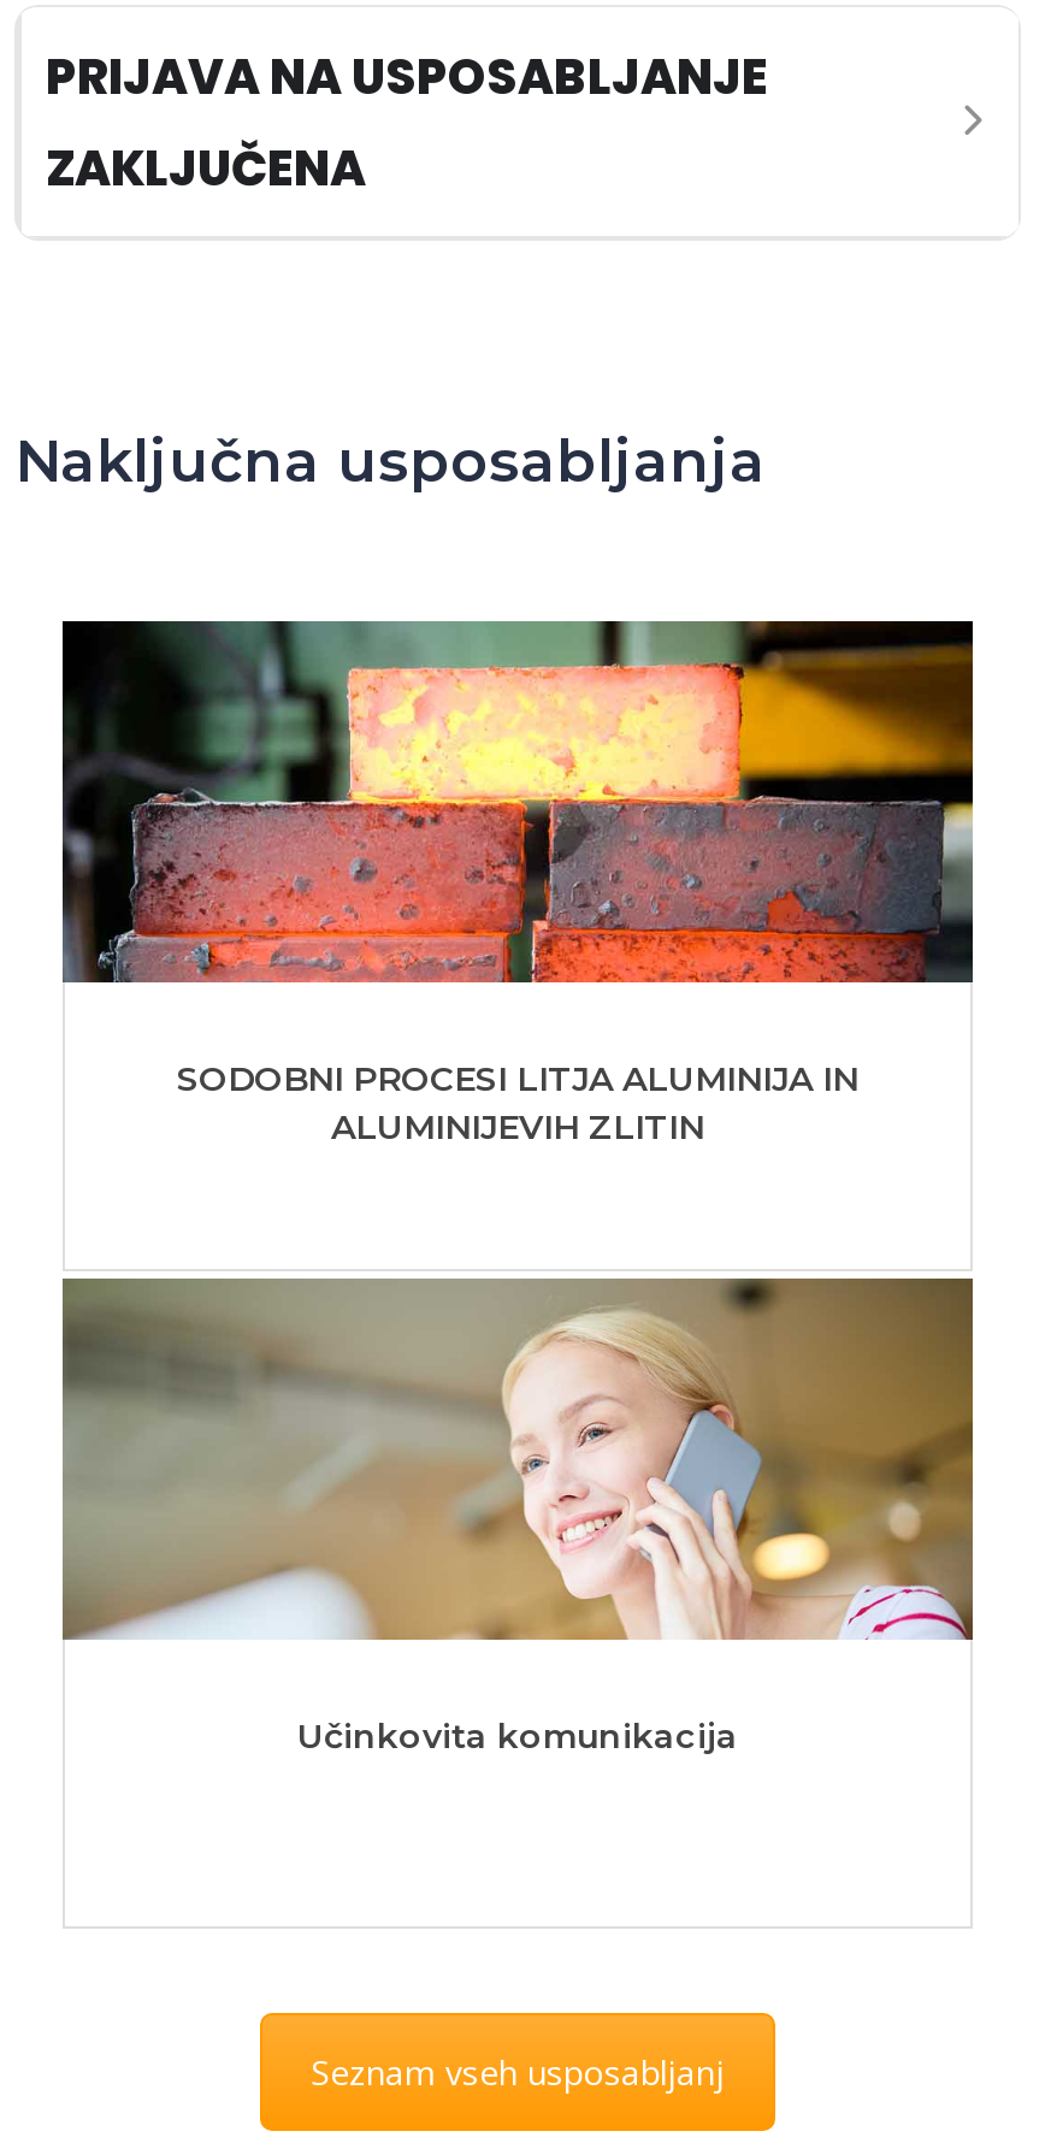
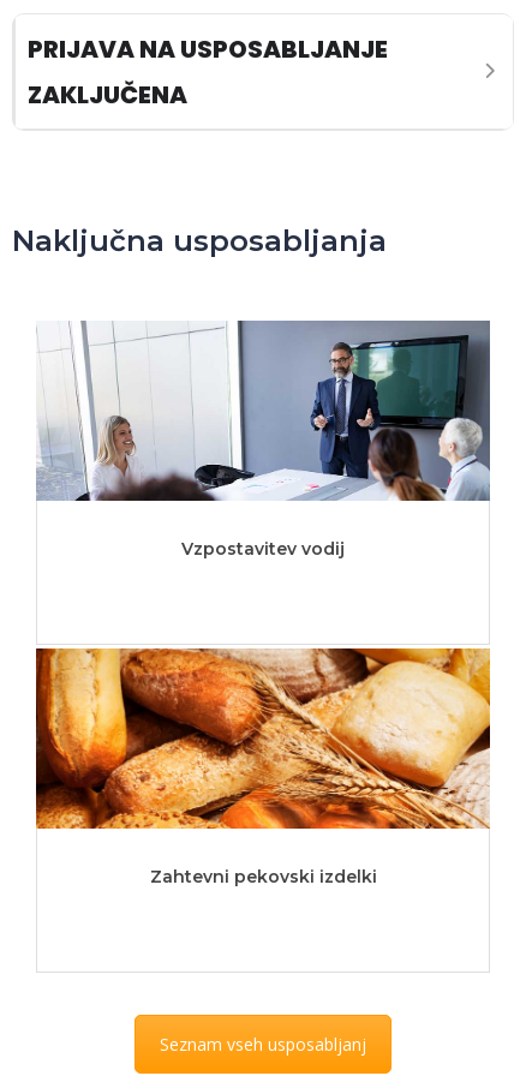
- [image]
- SODOBNI PROCESI LITJA ALUMINIJA IN
- ALUMINIJEVIH ZLITIN
+ [image]
+ Vzpostavitev vodij

- [image]
- Učinkovita komunikacija
+ [image]
+ Zahtevni pekovski izdelki
